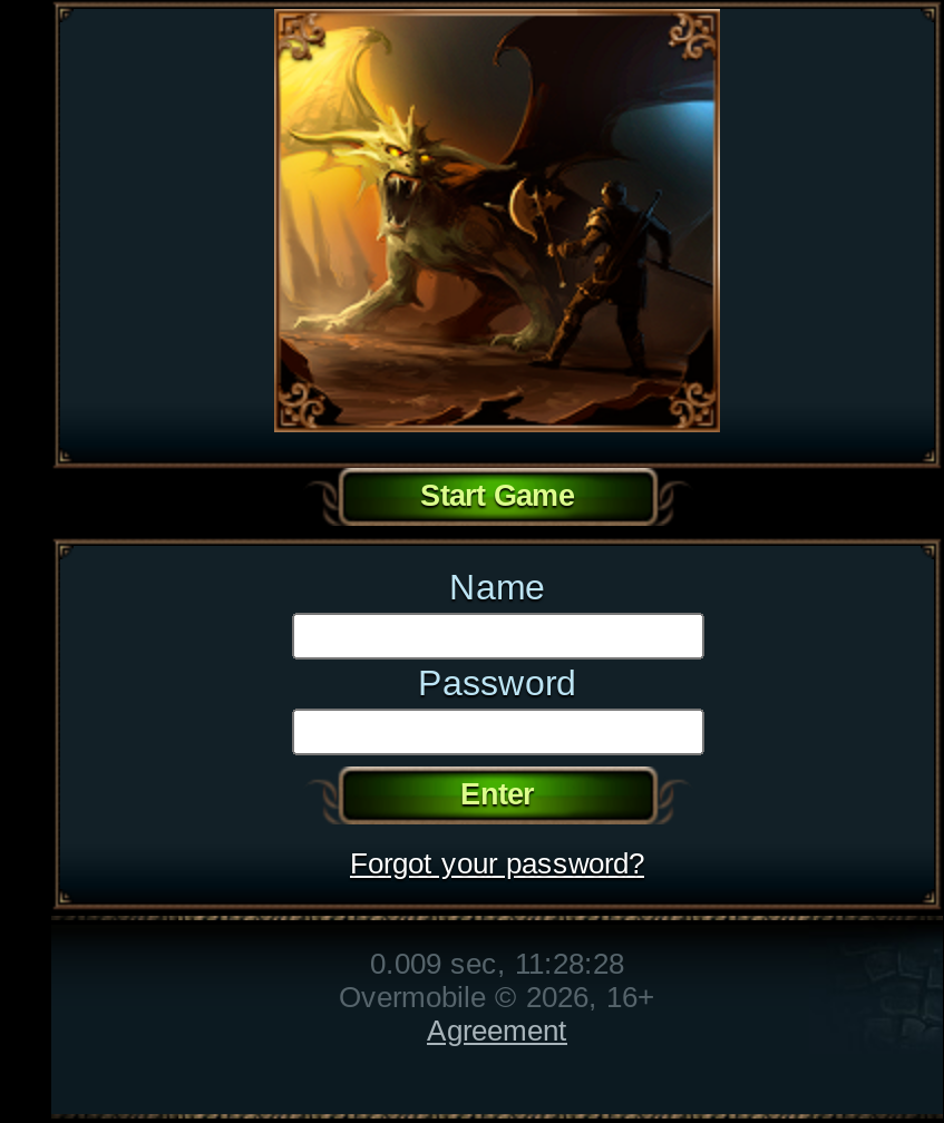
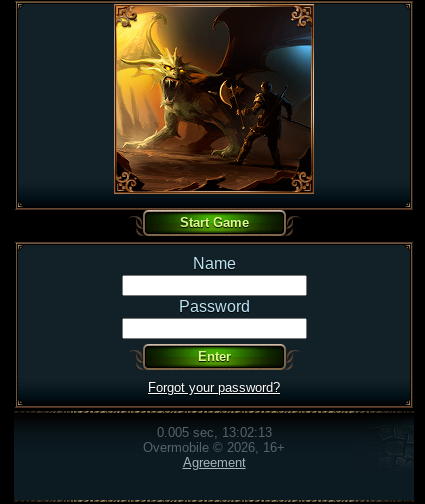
- 0.009 sec, 11:28:28
+ 0.005 sec, 13:02:13
